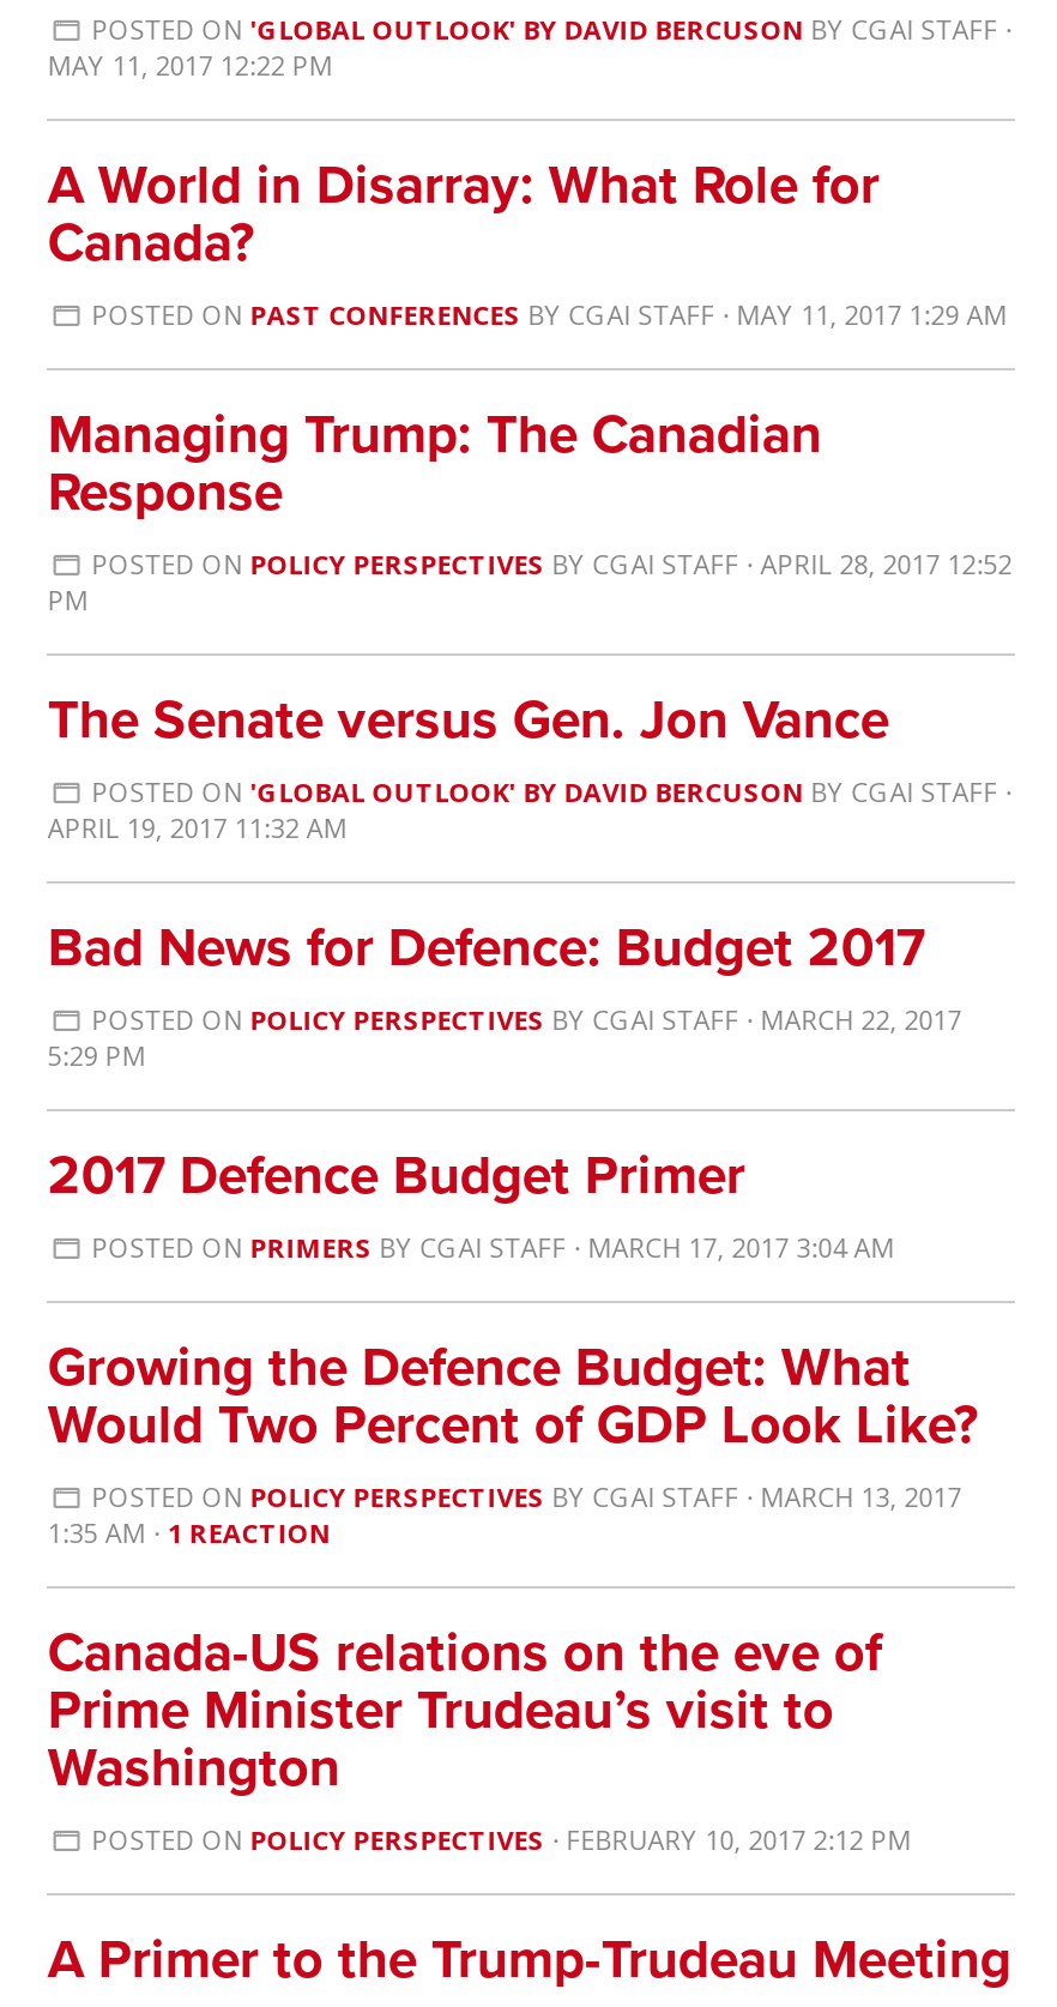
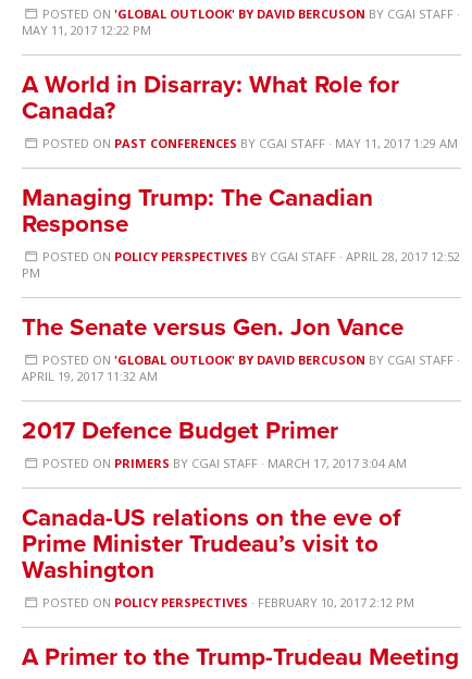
- Bad News for Defence: Budget 2017
- POSTED ON POLICY PERSPECTIVES BY CGAI STAFF · MARCH 22, 2017
- 5:29 PM

- Growing the Defence Budget: What
- Would Two Percent of GDP Look Like?
- POSTED ON POLICY PERSPECTIVES BY CGAI STAFF · MARCH 13, 2017
- 1:35 AM · 1 REACTION
